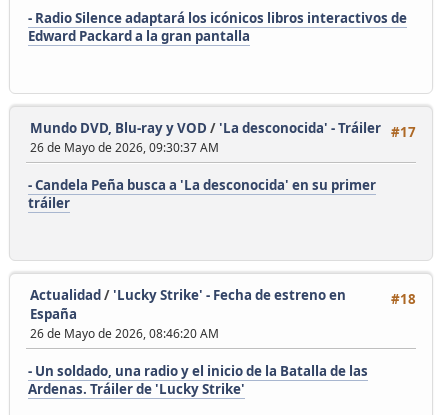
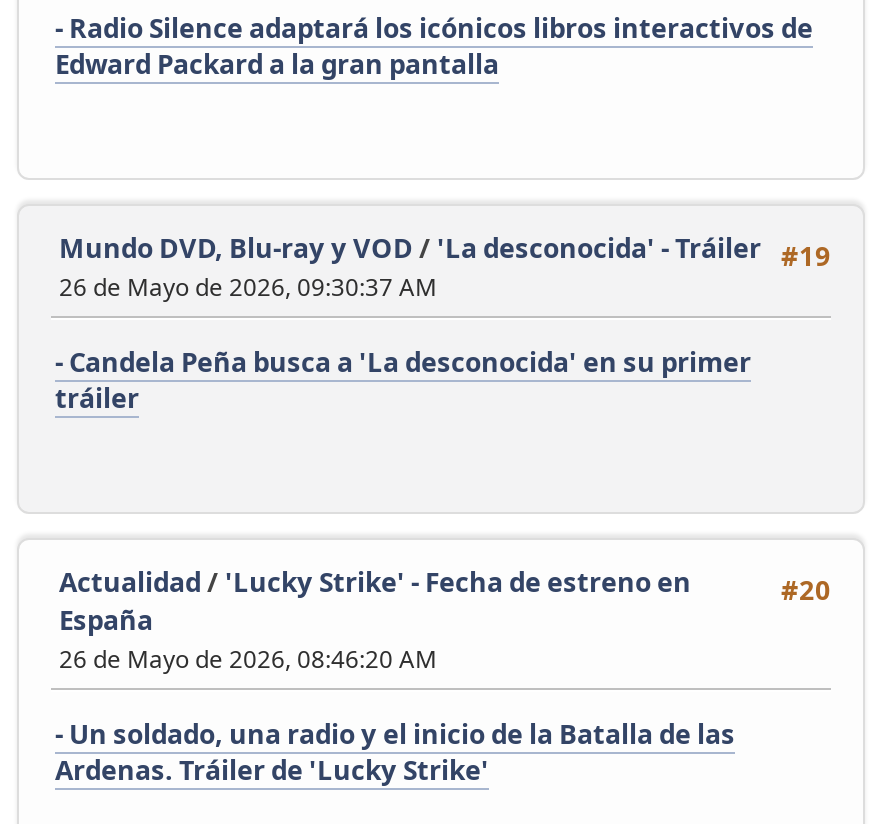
- Mundo DVD, Blu-ray y VOD / 'La desconocida' - Tráiler #17
+ Mundo DVD, Blu-ray y VOD / 'La desconocida' - Tráiler #19

- #18
+ #20
